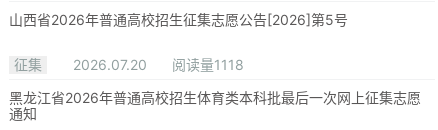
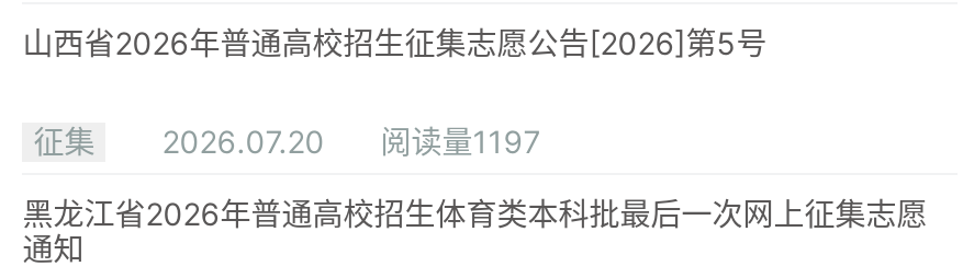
- 征集 2026.07.20 阅读量1118
+ 征集 2026.07.20 阅读量1197
